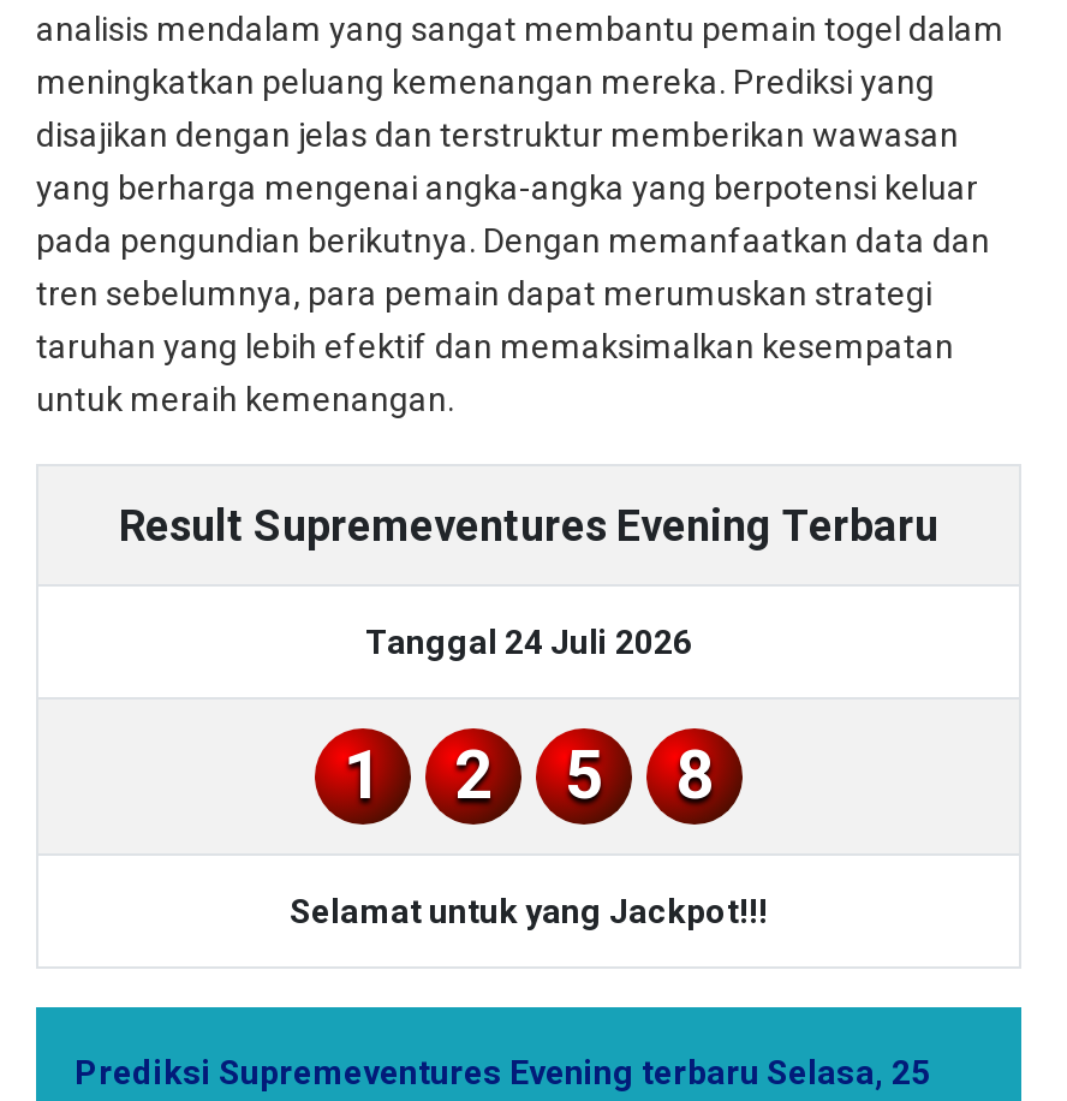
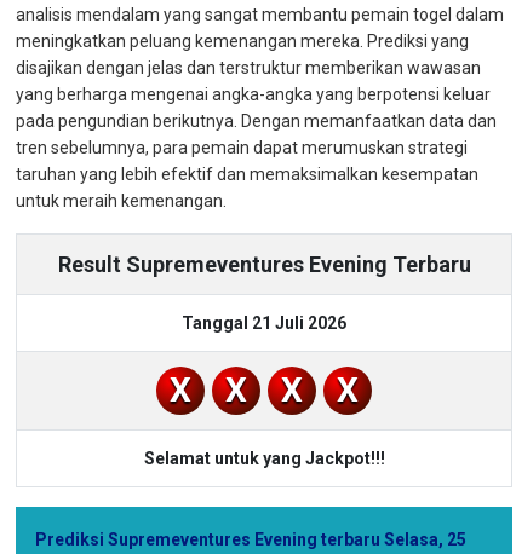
- Tanggal 24 Juli 2026
+ Tanggal 21 Juli 2026

- 1
- 2
- 5
- 8
+ X
+ X
+ X
+ X
